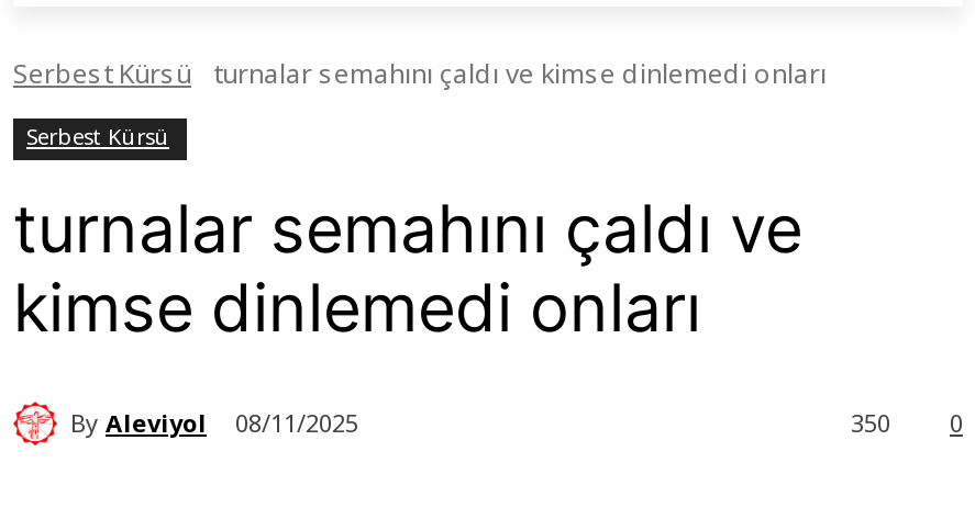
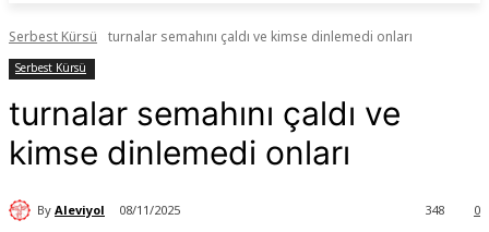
- 350 0
+ 348 0
